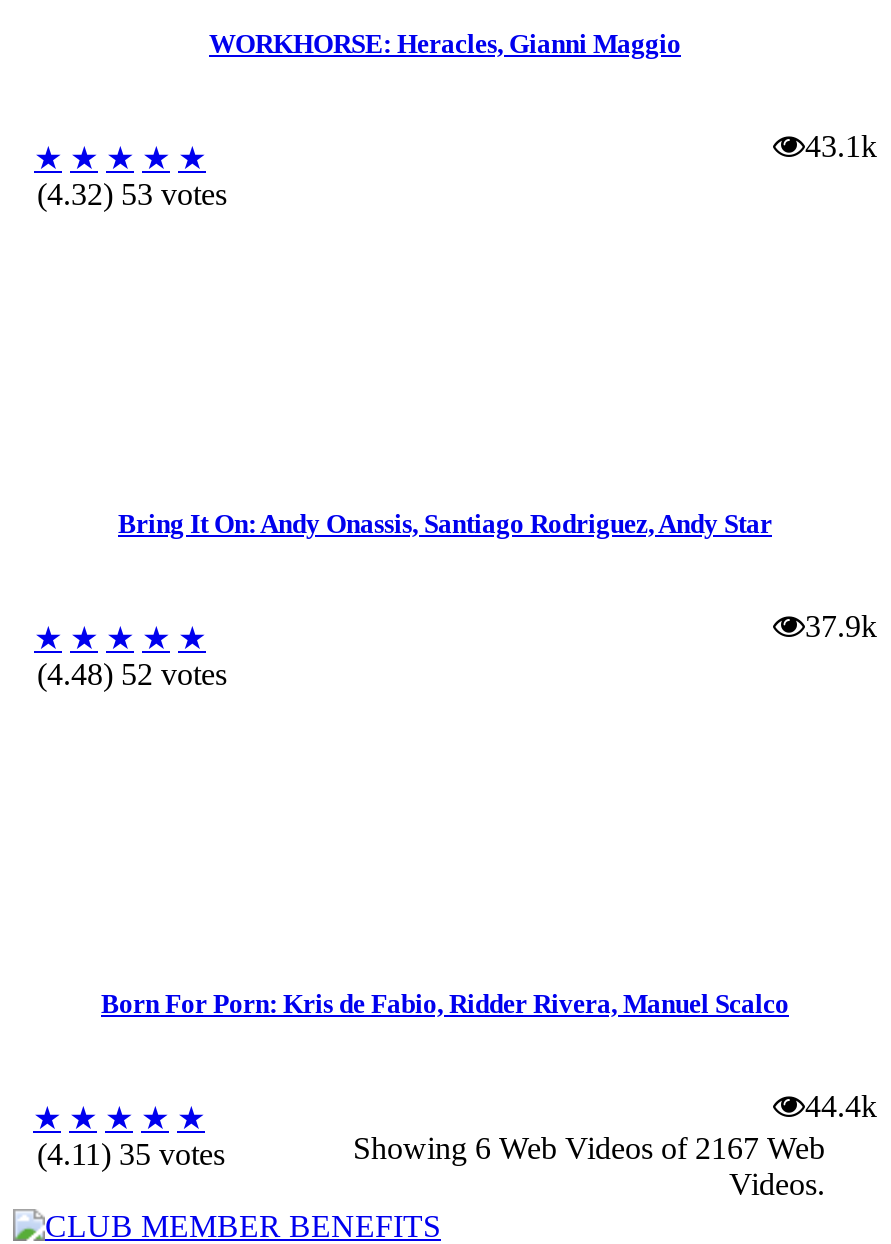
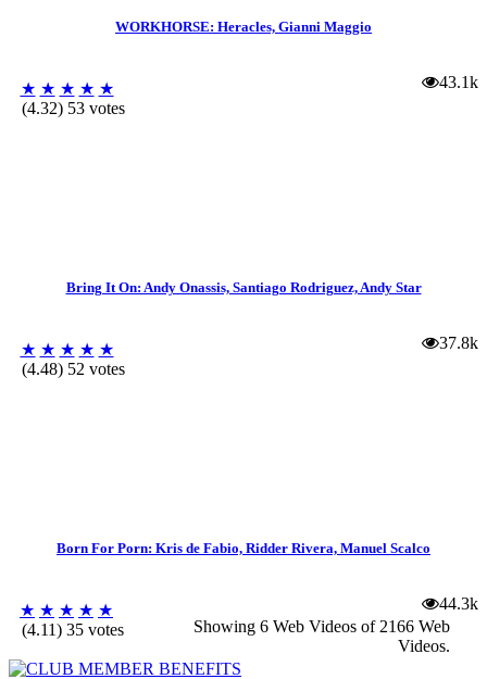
- 37.9k
+ 37.8k

- 44.4k
- Showing 6 Web Videos of 2167 Web
+ 44.3k
+ Showing 6 Web Videos of 2166 Web
